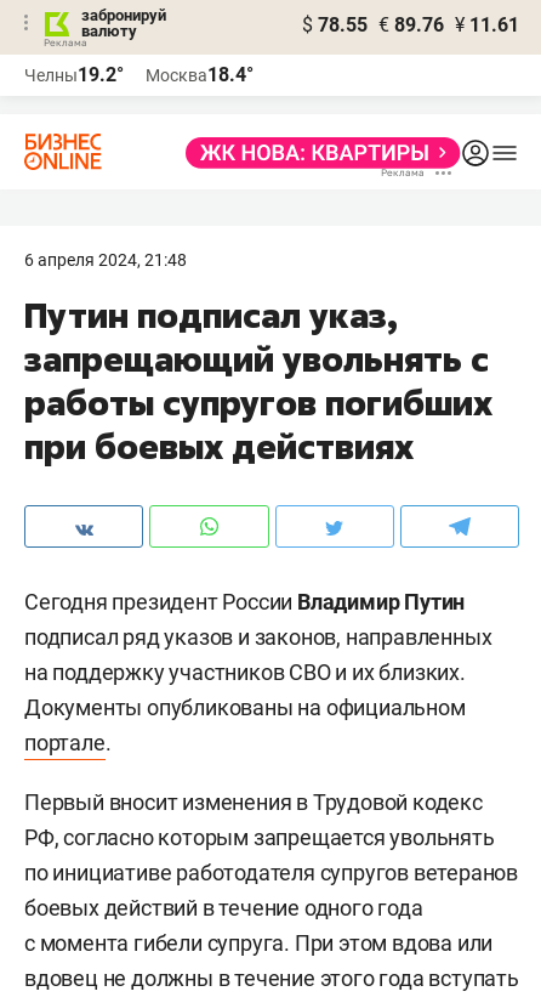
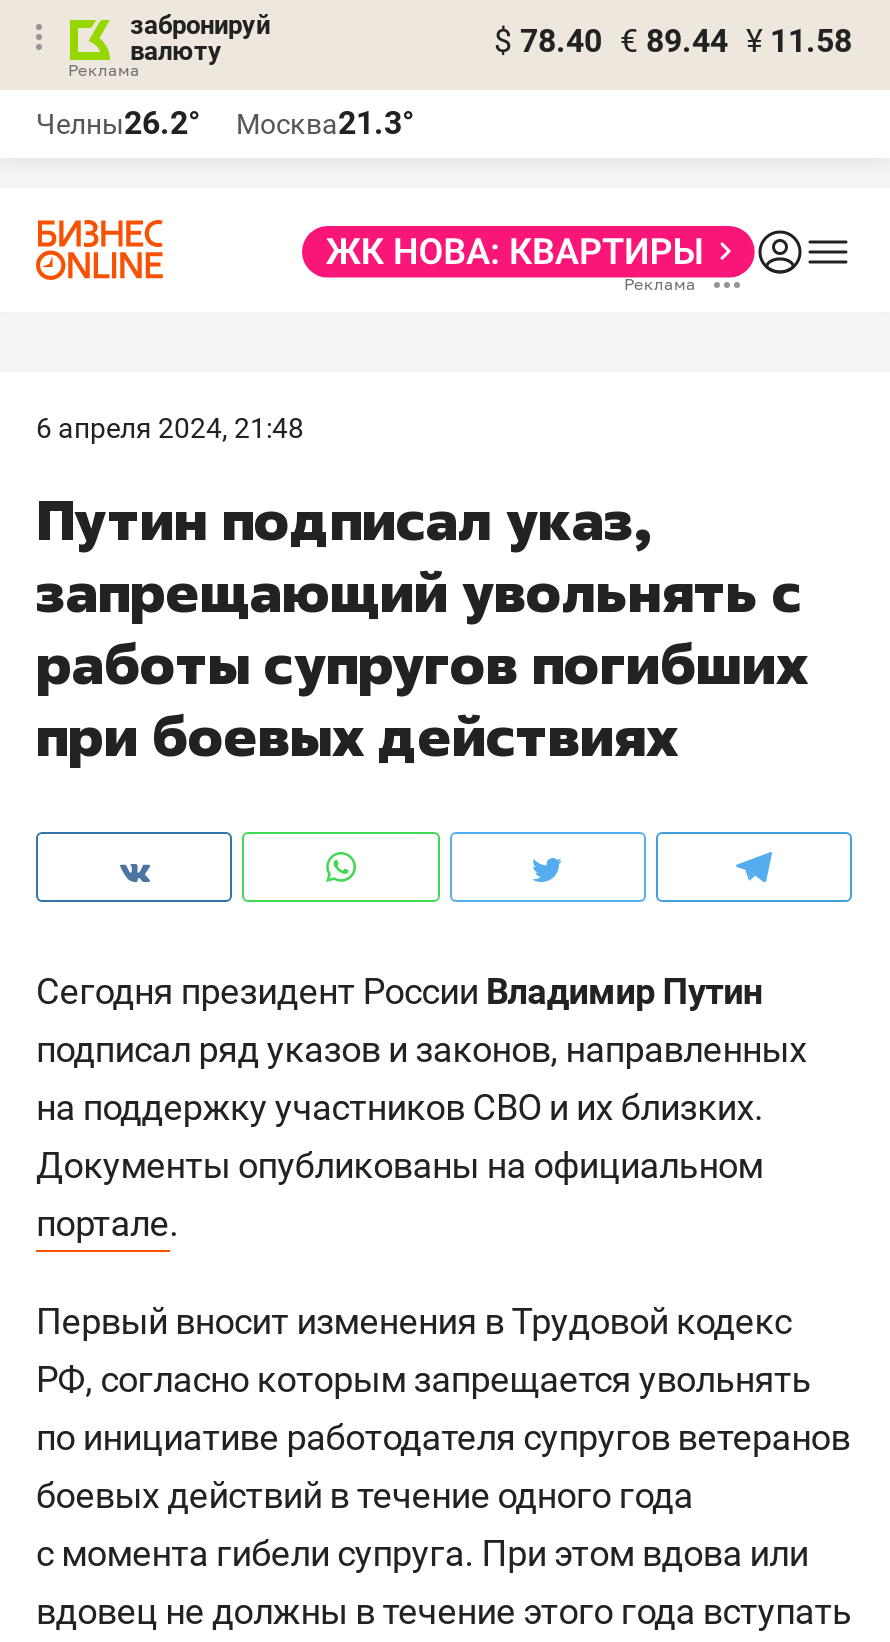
- $ 78.55 € 89.76 ¥ 11.61
+ $ 78.40 € 89.44 ¥ 11.58

- Челны19.2°
+ Челны26.2°

- Москва18.4°
+ Москва21.3°
